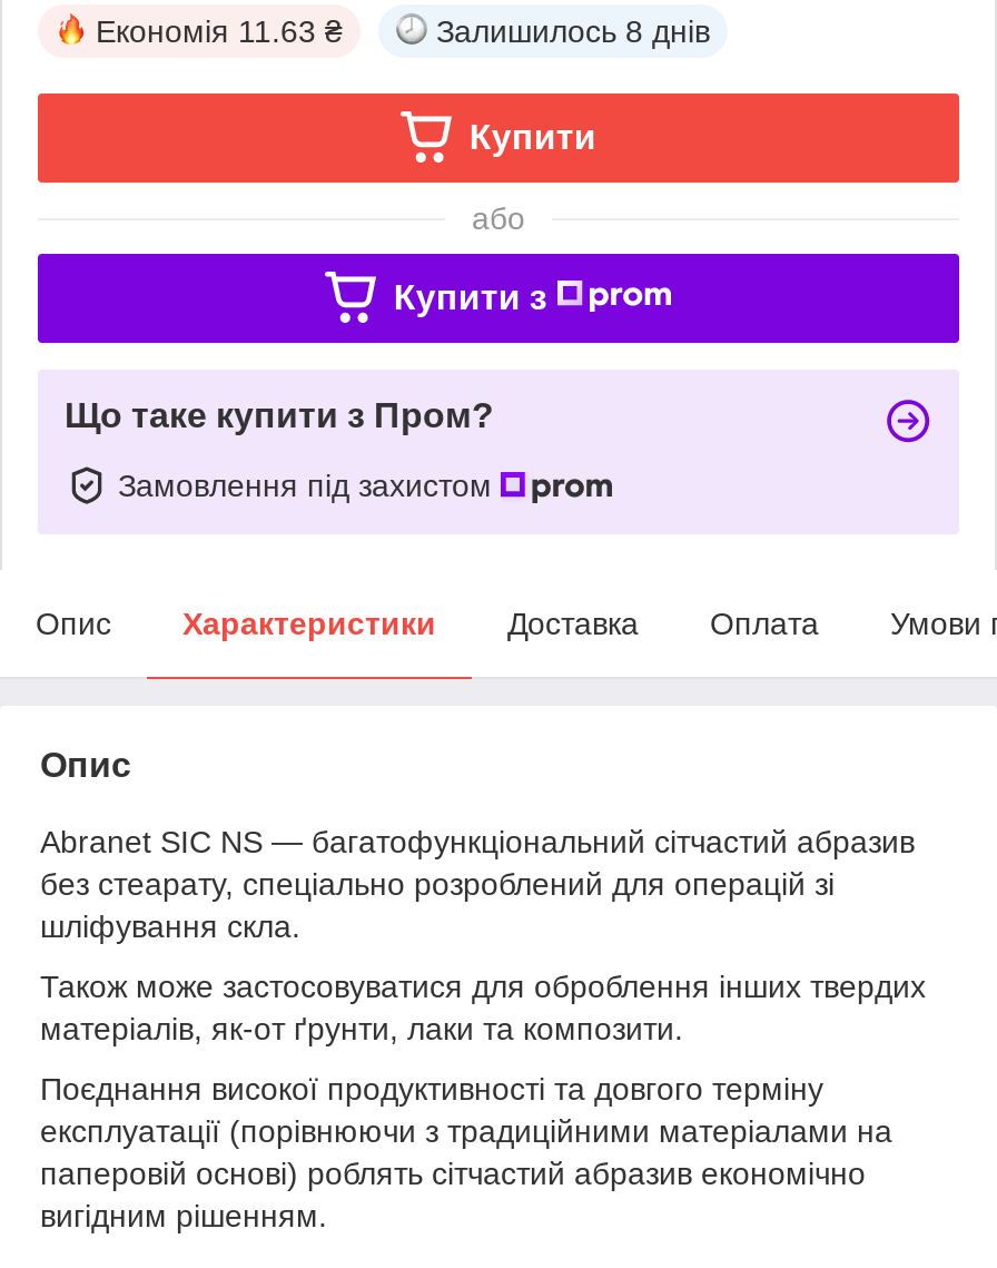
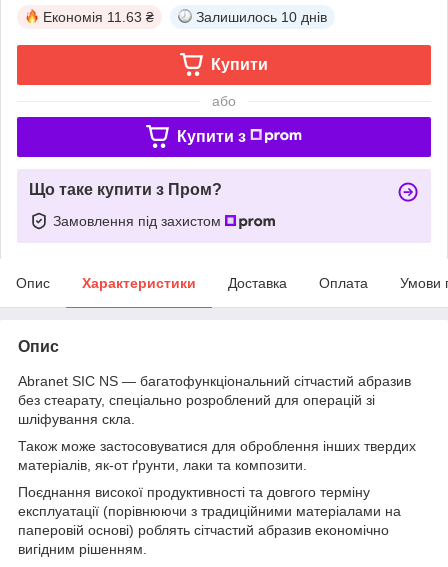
- Залишилось 8 днів
+ Залишилось 10 днів
